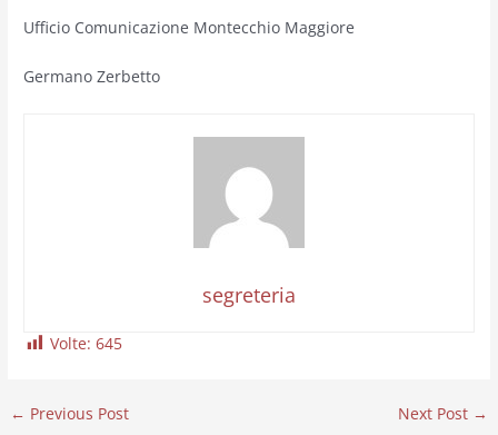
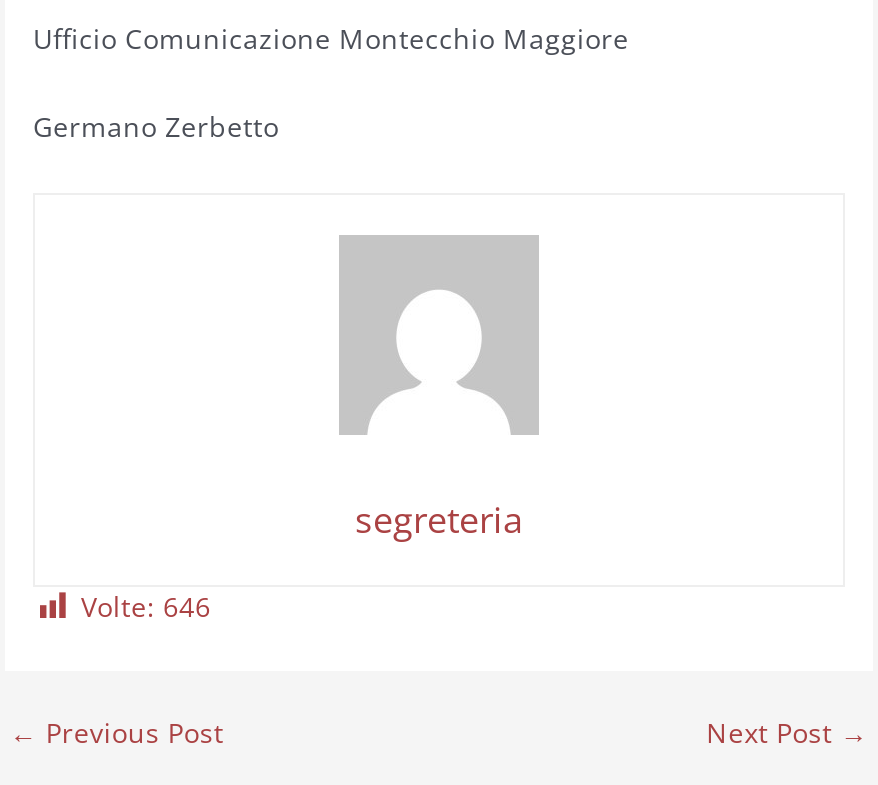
- Volte: 645
+ Volte: 646
